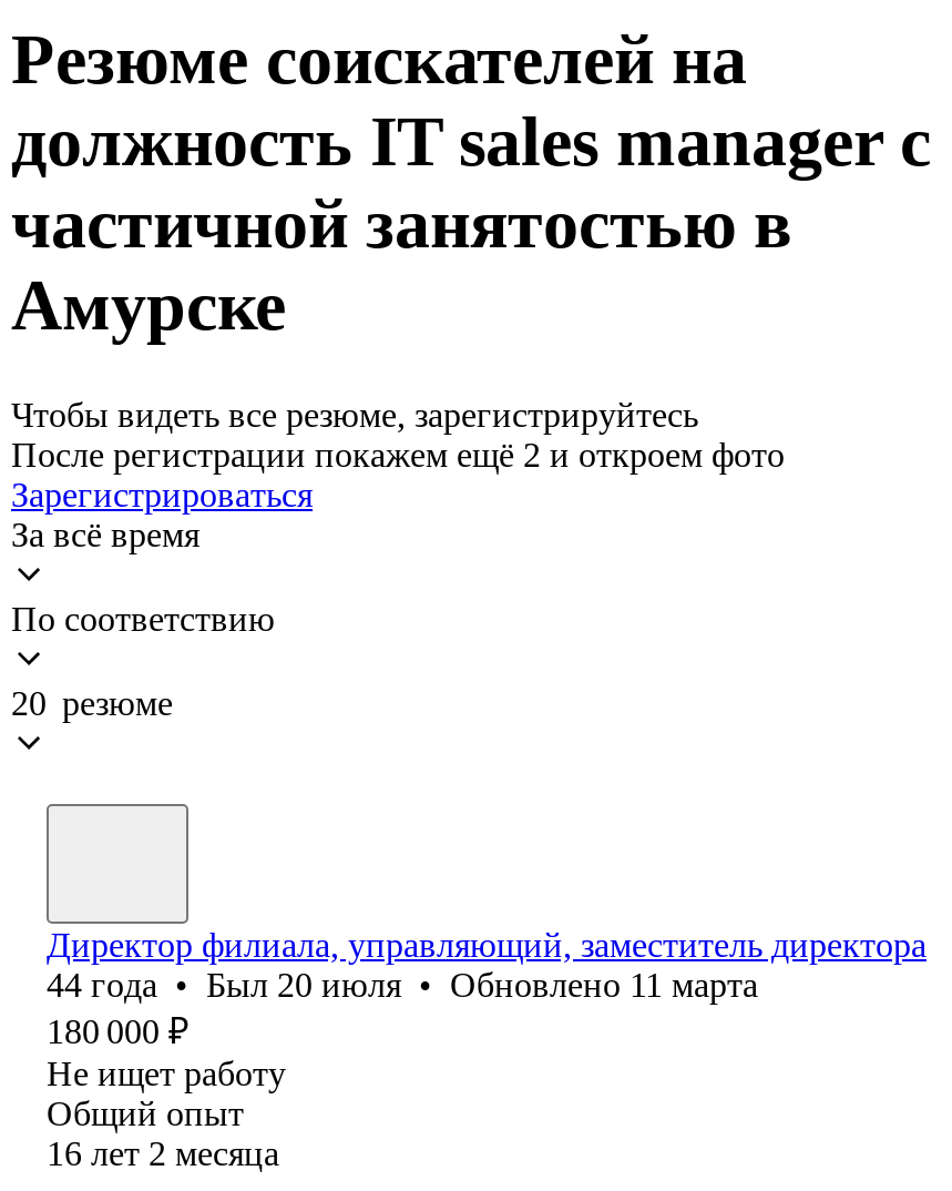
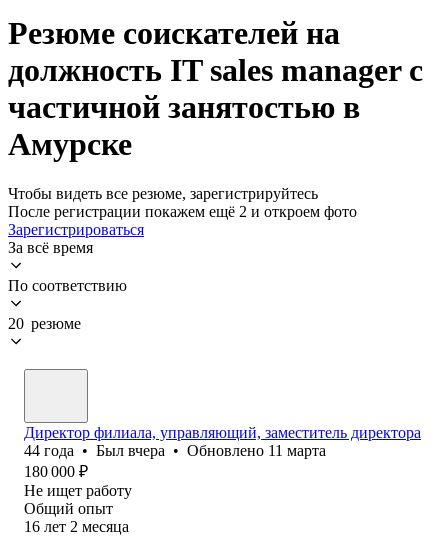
- 44 года • Был 20 июля • Обновлено 11 марта
+ 44 года • Был вчера • Обновлено 11 марта
